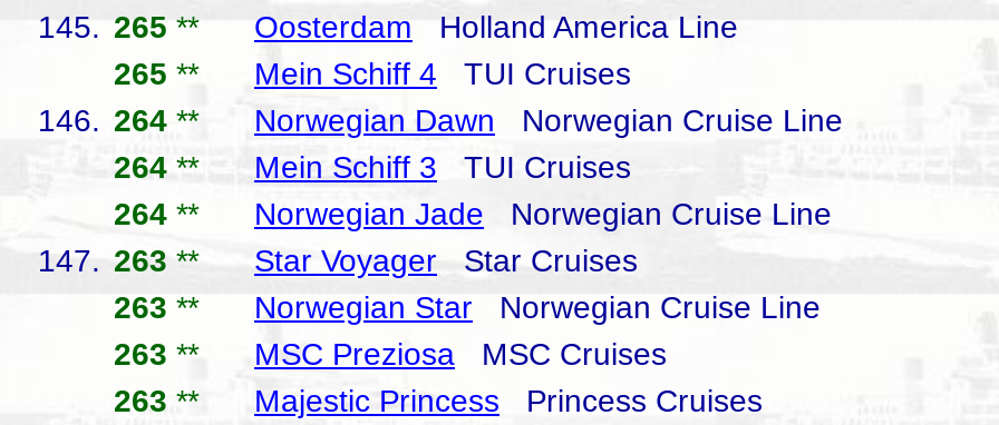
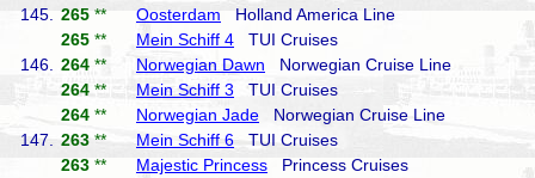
- Star Voyager Star Cruises
- 263 **
- Norwegian Star Norwegian Cruise Line
- 263 **
- MSC Preziosa MSC Cruises
+ Mein Schiff 6 TUI Cruises
